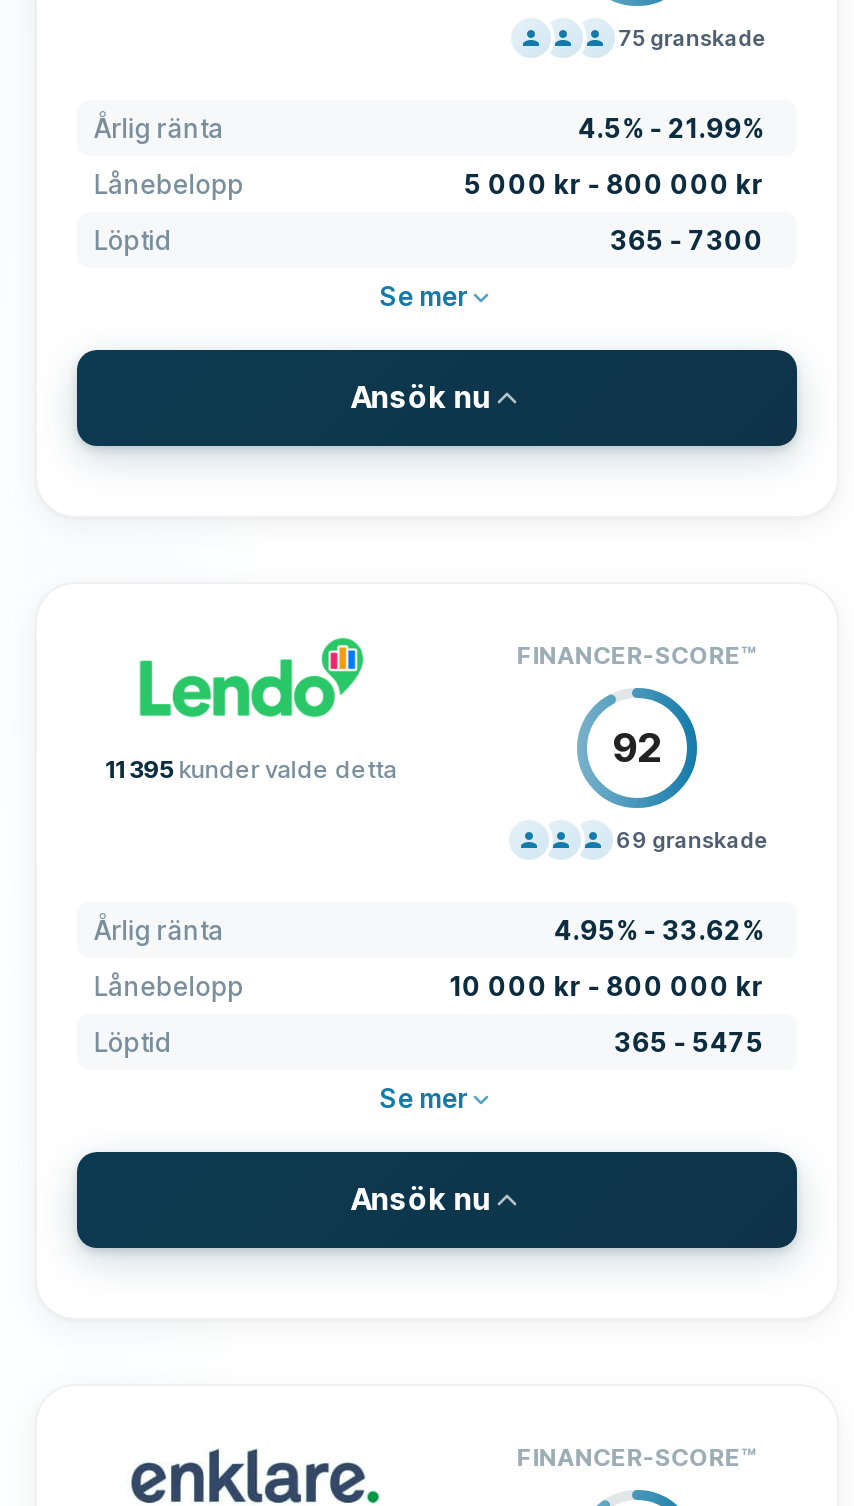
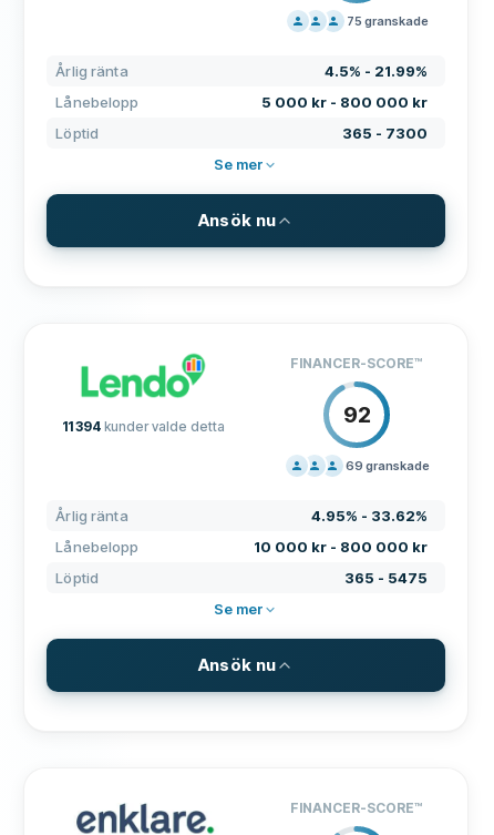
- 11 395 kunder valde detta
+ 11 394 kunder valde detta
